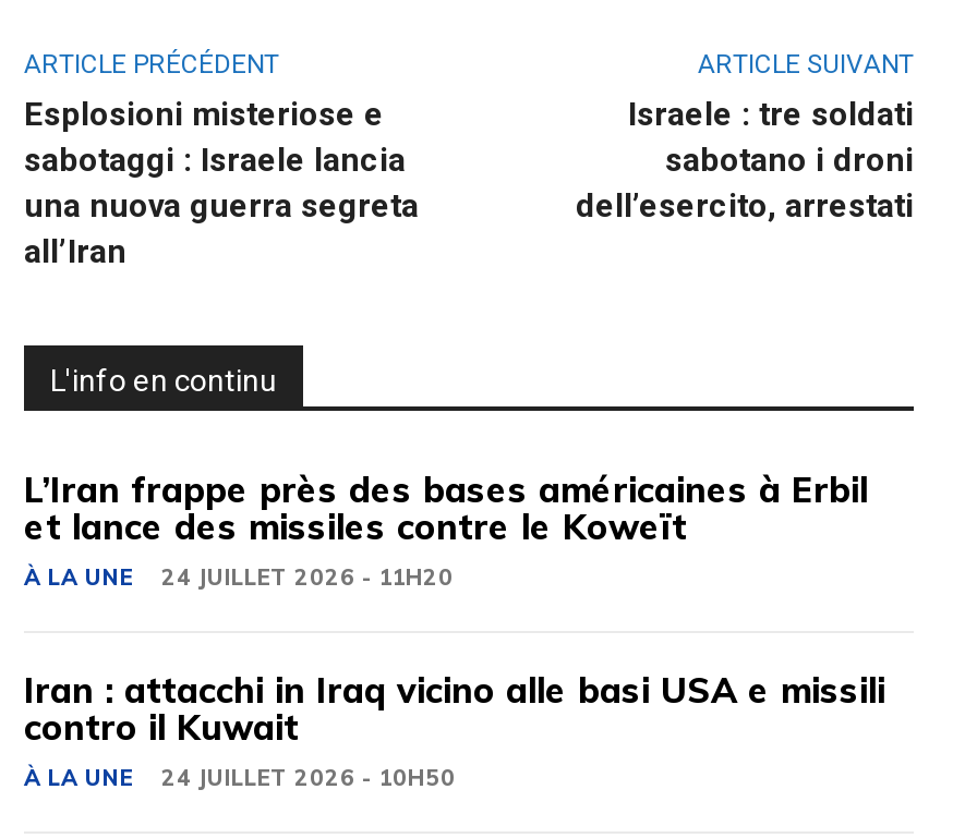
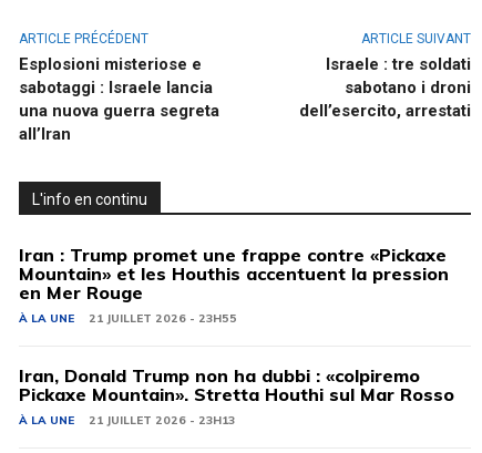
- L’Iran frappe près des bases américaines à Erbil
- et lance des missiles contre le Koweït
+ Iran : Trump promet une frappe contre «Pickaxe
+ Mountain» et les Houthis accentuent la pression
+ en Mer Rouge

- À LA UNE 24 JUILLET 2026 - 11H20
+ À LA UNE 21 JUILLET 2026 - 23H55

- Iran : attacchi in Iraq vicino alle basi USA e missili
- contro il Kuwait
+ Iran, Donald Trump non ha dubbi : «colpiremo
+ Pickaxe Mountain». Stretta Houthi sul Mar Rosso

- À LA UNE 24 JUILLET 2026 - 10H50
+ À LA UNE 21 JUILLET 2026 - 23H13
